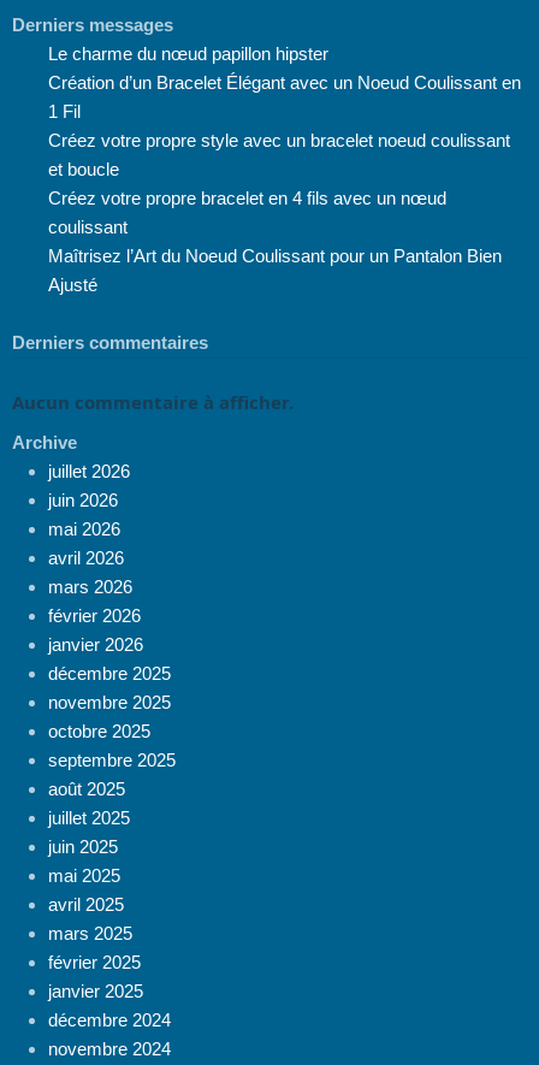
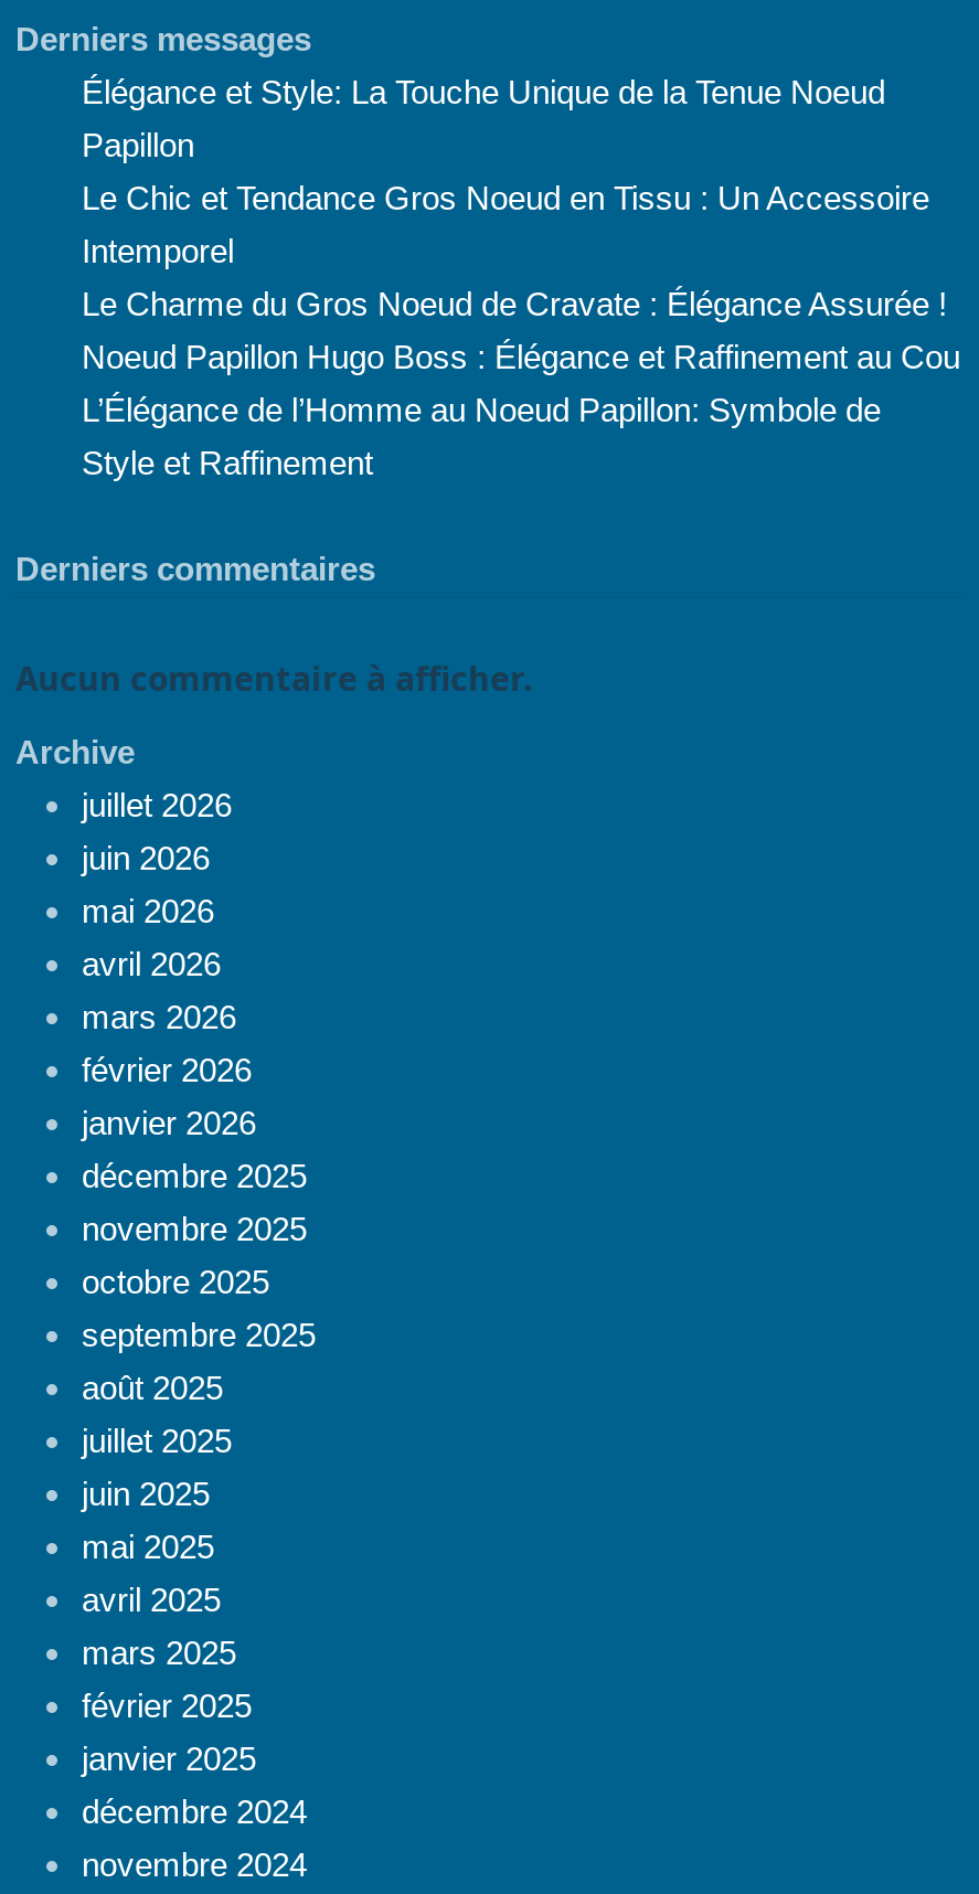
- Le charme du nœud papillon hipster
- Création d’un Bracelet Élégant avec un Noeud Coulissant en
- 1 Fil
- Créez votre propre style avec un bracelet noeud coulissant
- et boucle
- Créez votre propre bracelet en 4 fils avec un nœud
- coulissant
- Maîtrisez l’Art du Noeud Coulissant pour un Pantalon Bien
- Ajusté
+ Élégance et Style: La Touche Unique de la Tenue Noeud
+ Papillon
+ Le Chic et Tendance Gros Noeud en Tissu : Un Accessoire
+ Intemporel
+ Le Charme du Gros Noeud de Cravate : Élégance Assurée !
+ Noeud Papillon Hugo Boss : Élégance et Raffinement au Cou
+ L’Élégance de l’Homme au Noeud Papillon: Symbole de
+ Style et Raffinement
